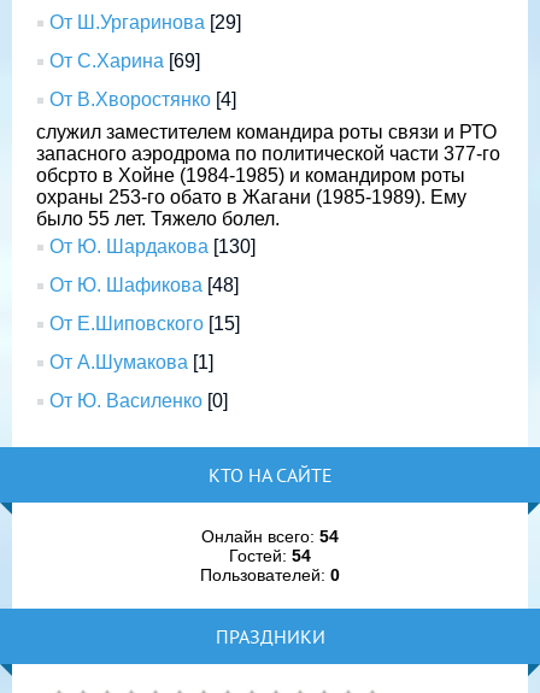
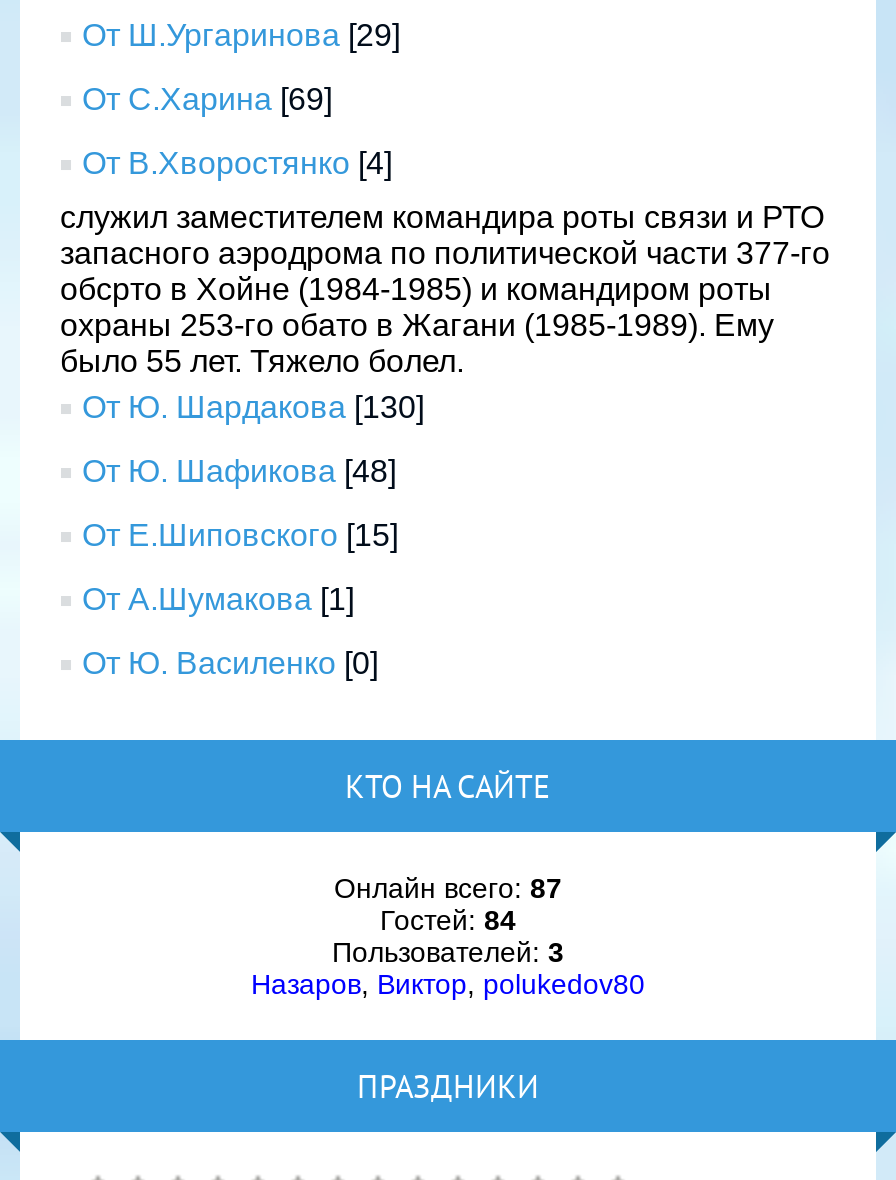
- Онлайн всего: 54
- Гостей: 54
- Пользователей: 0
+ Онлайн всего: 87
+ Гостей: 84
+ Пользователей: 3
+ Назаров, Виктор, polukedov80
